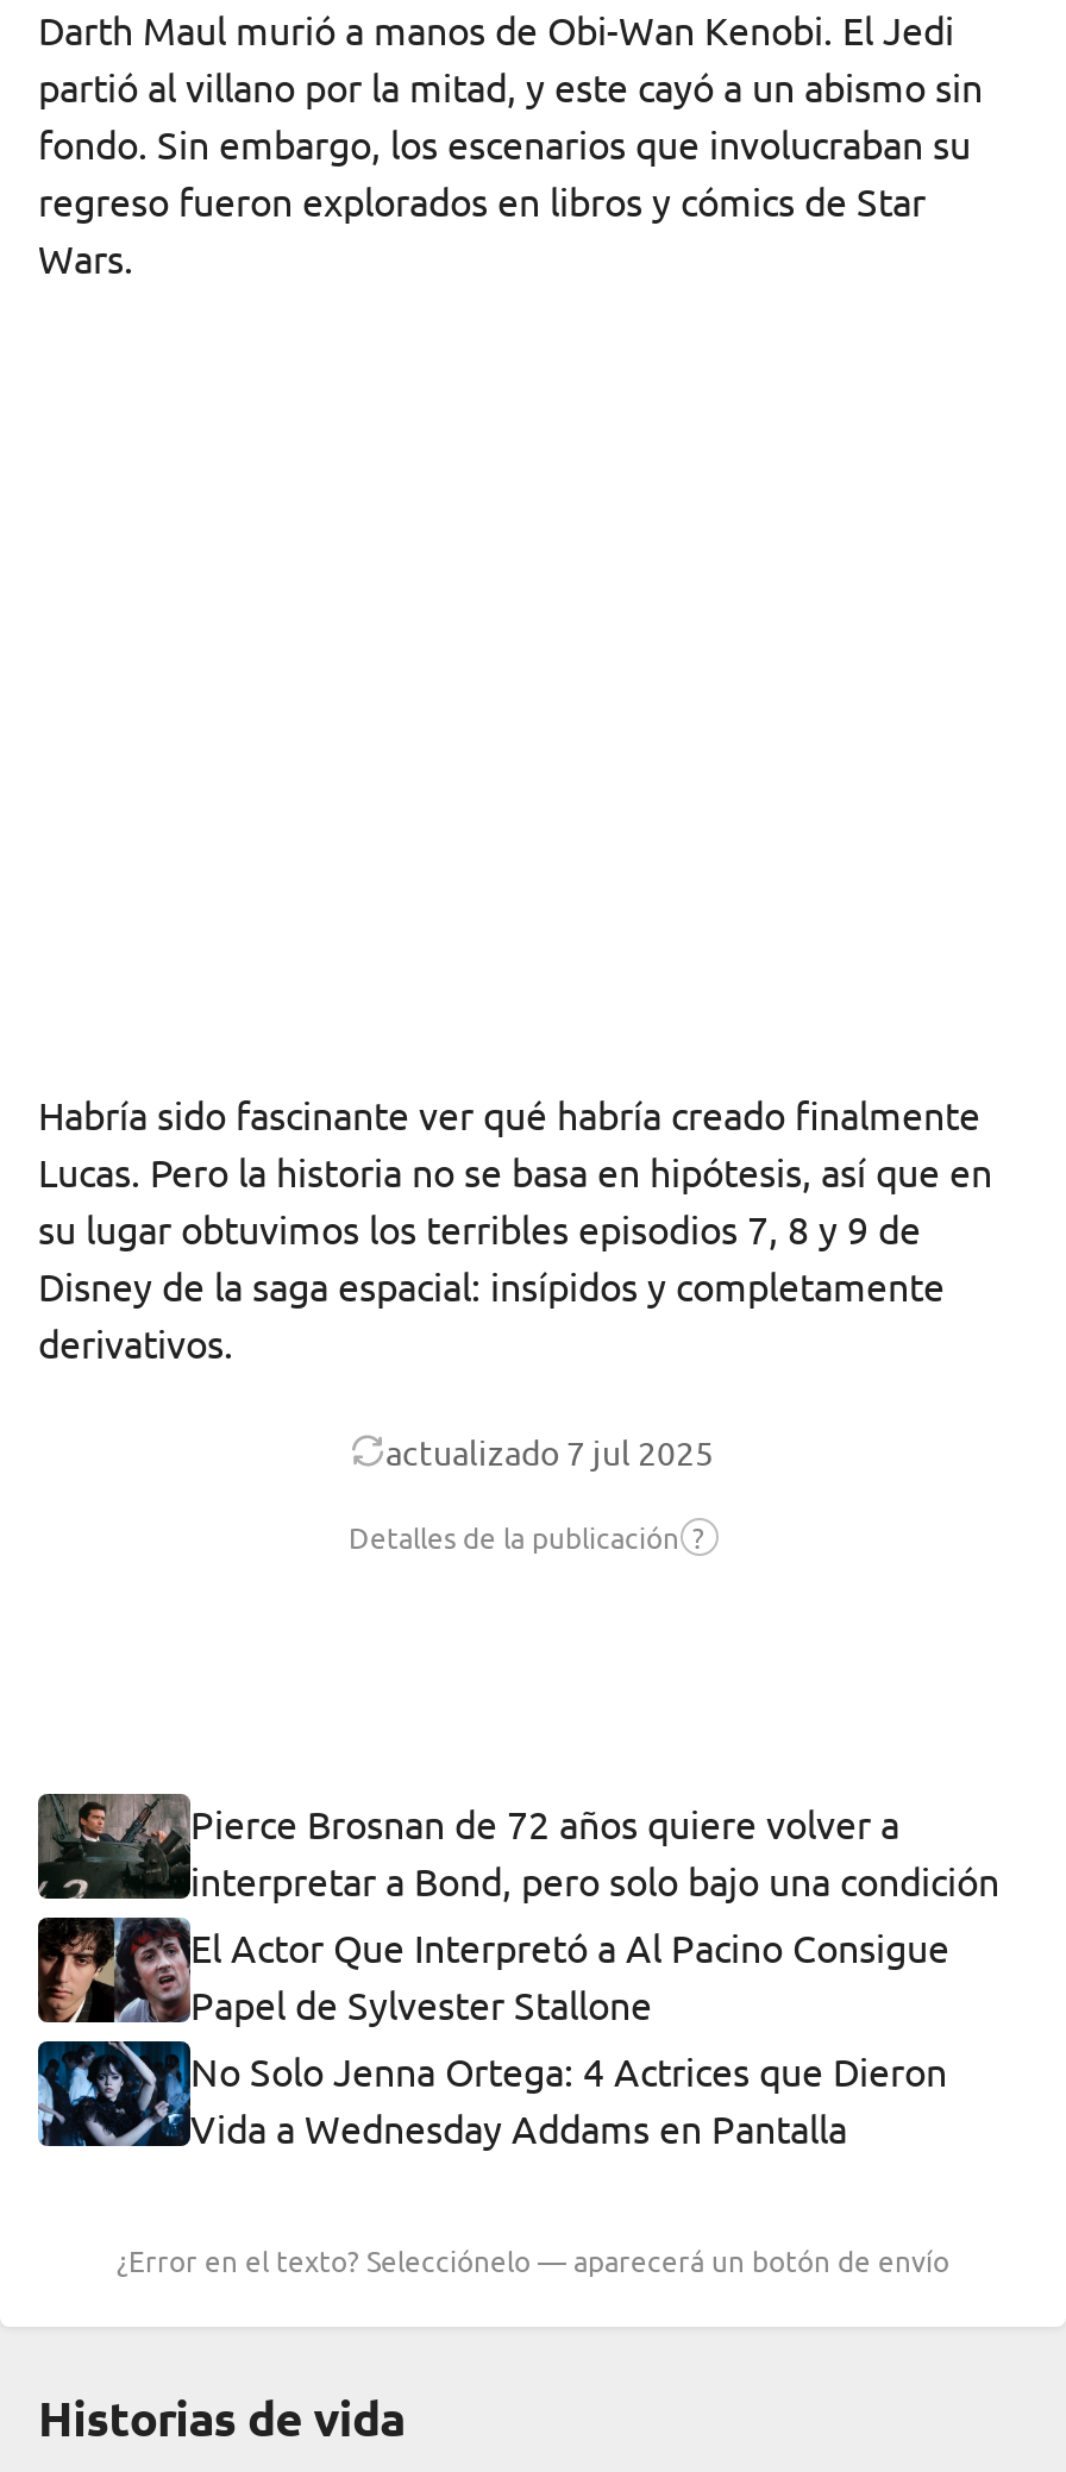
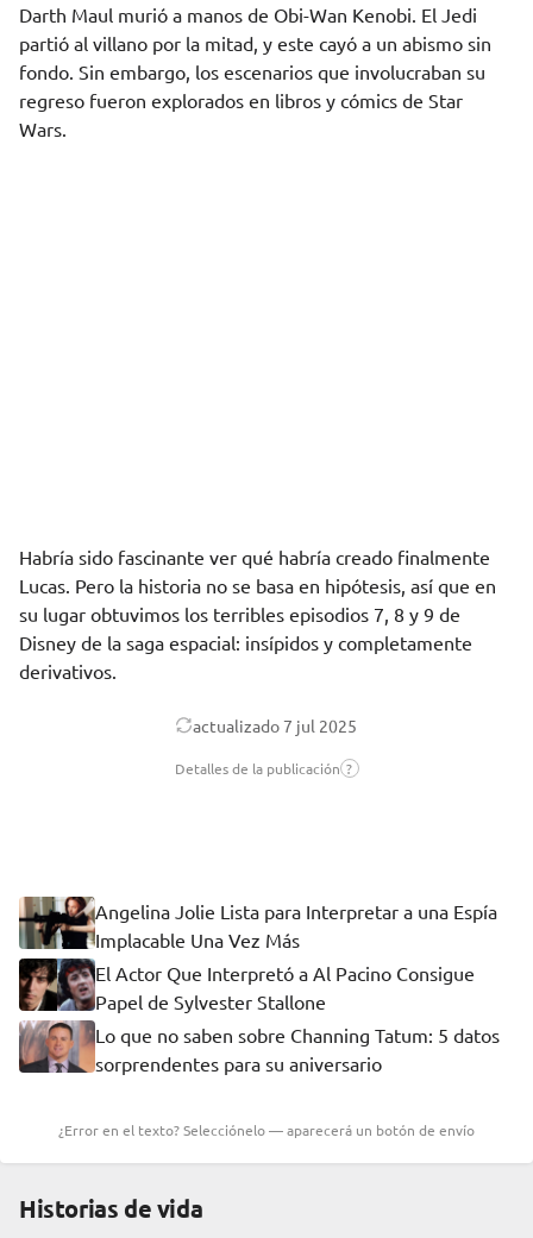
- [image]
- Pierce Brosnan de 72 años quiere volver a
- interpretar a Bond, pero solo bajo una condición
+ [image]
+ Angelina Jolie Lista para Interpretar a una Espía
+ Implacable Una Vez Más

- [image]
- No Solo Jenna Ortega: 4 Actrices que Dieron
- Vida a Wednesday Addams en Pantalla
+ [image]
+ Lo que no saben sobre Channing Tatum: 5 datos
+ sorprendentes para su aniversario
